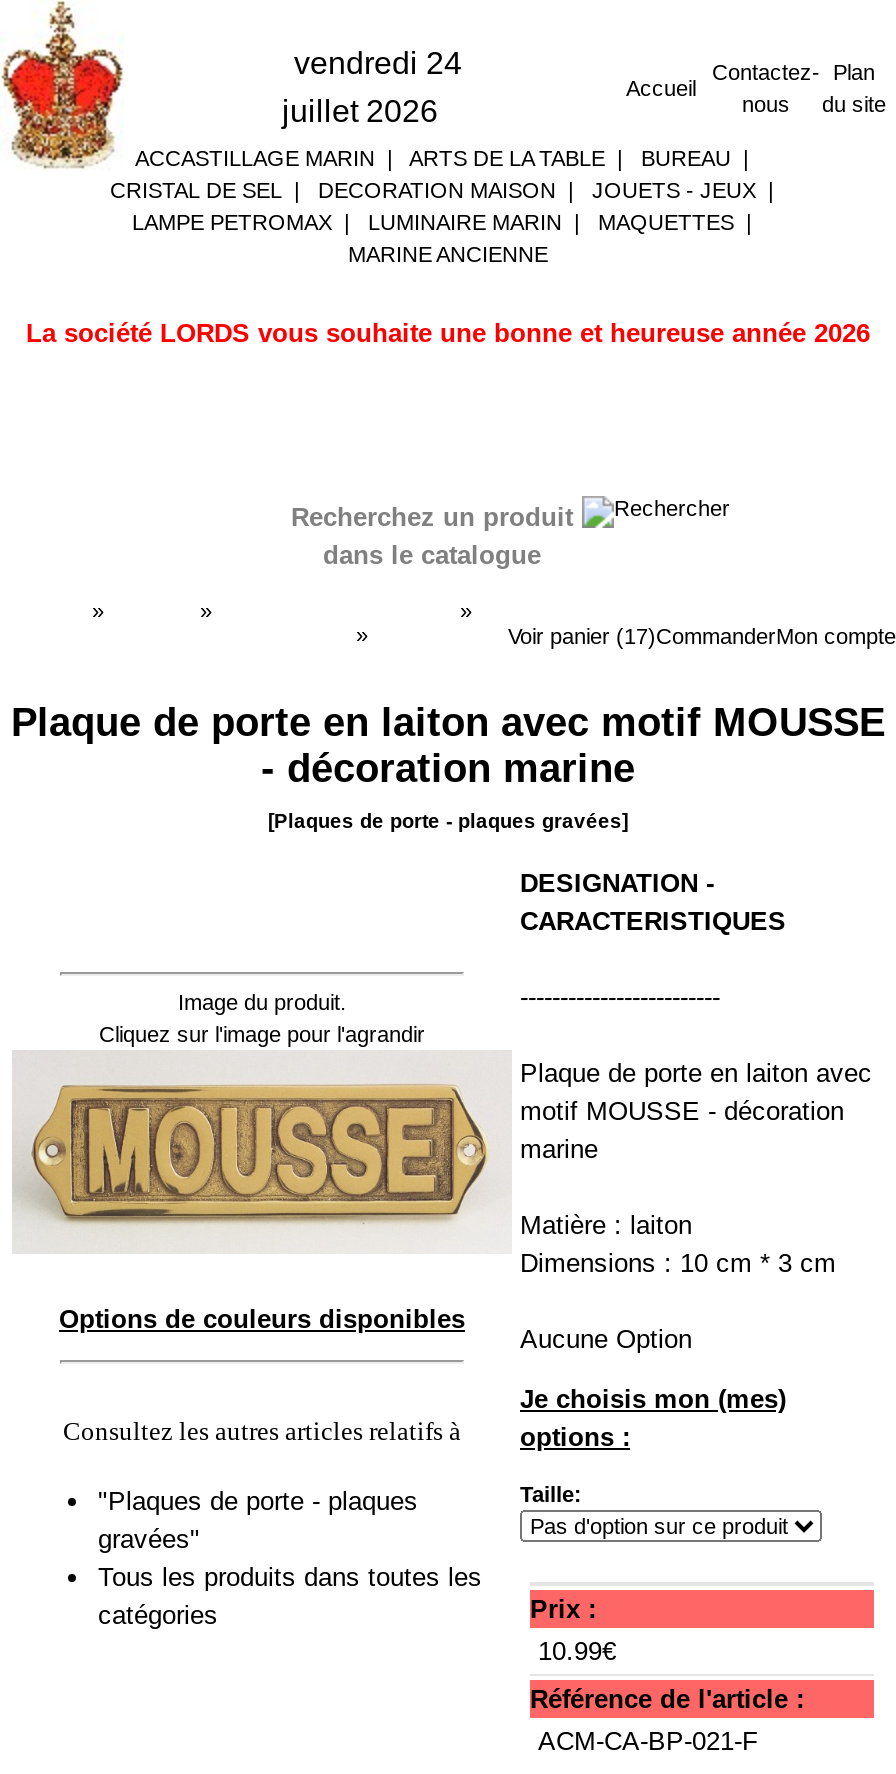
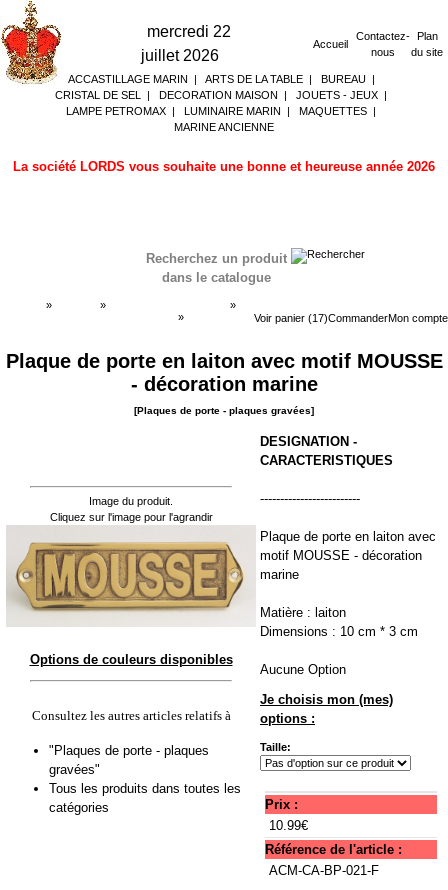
- vendredi 24
+ mercredi 22
